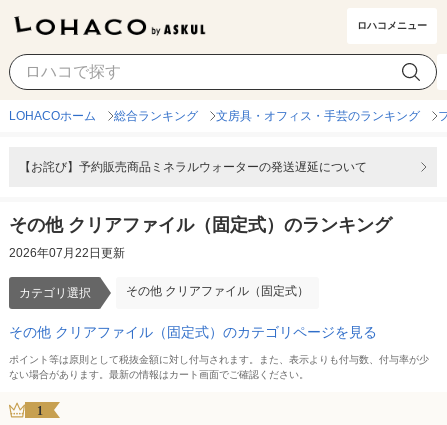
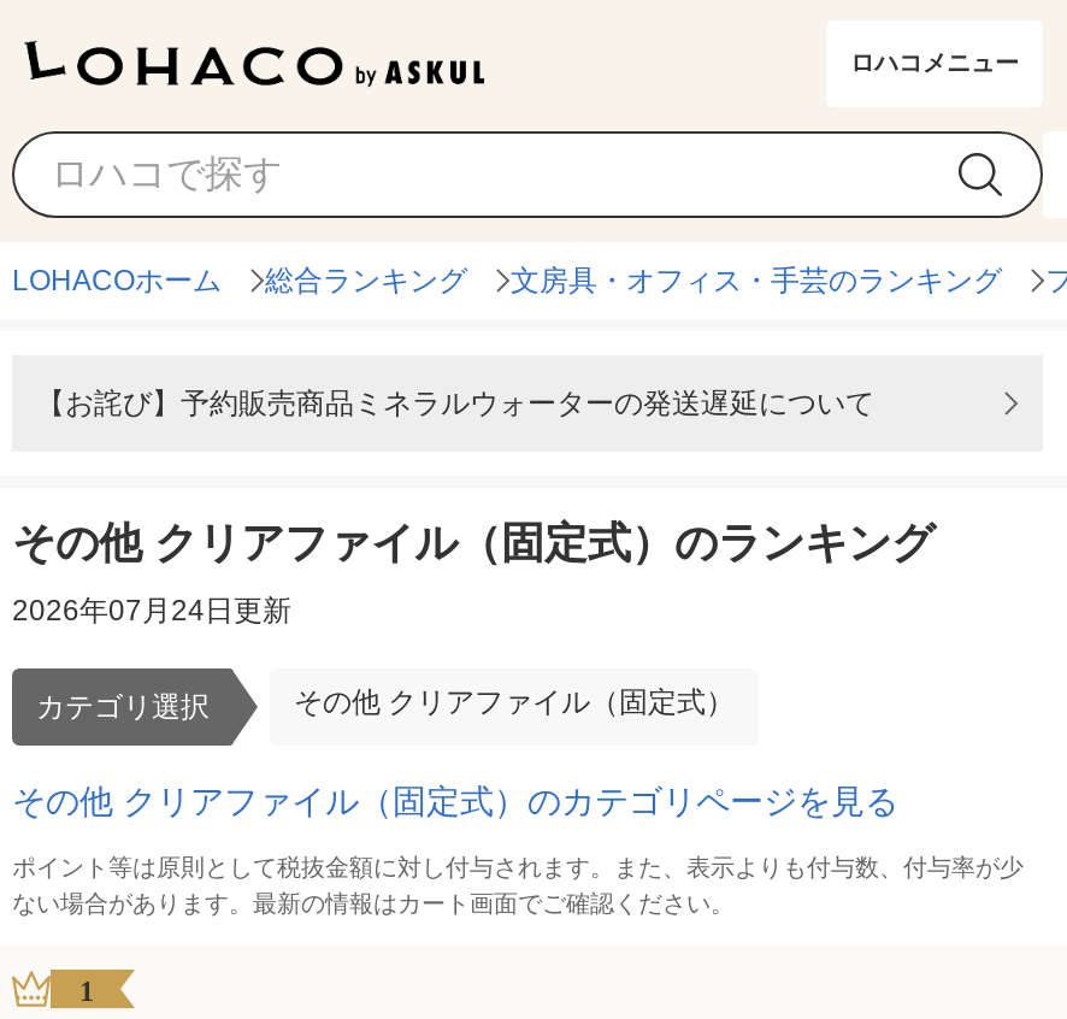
- 2026年07月22日更新
+ 2026年07月24日更新
